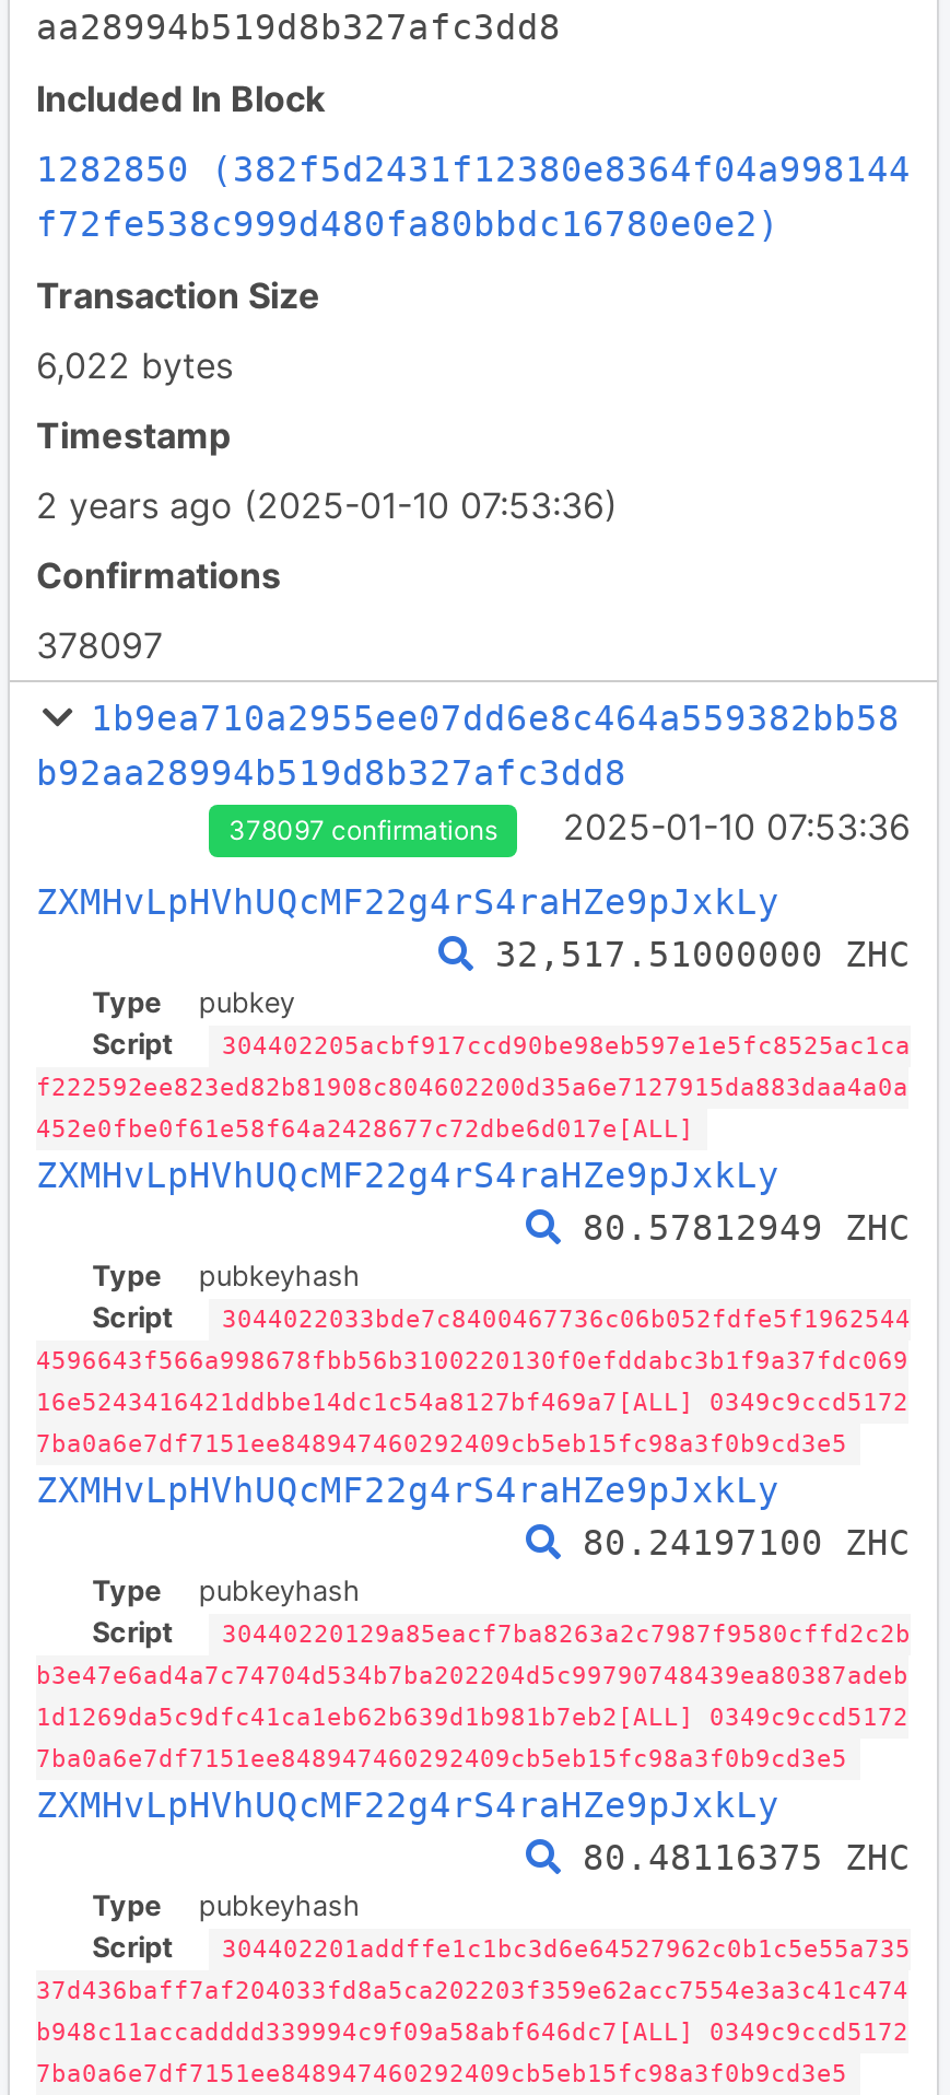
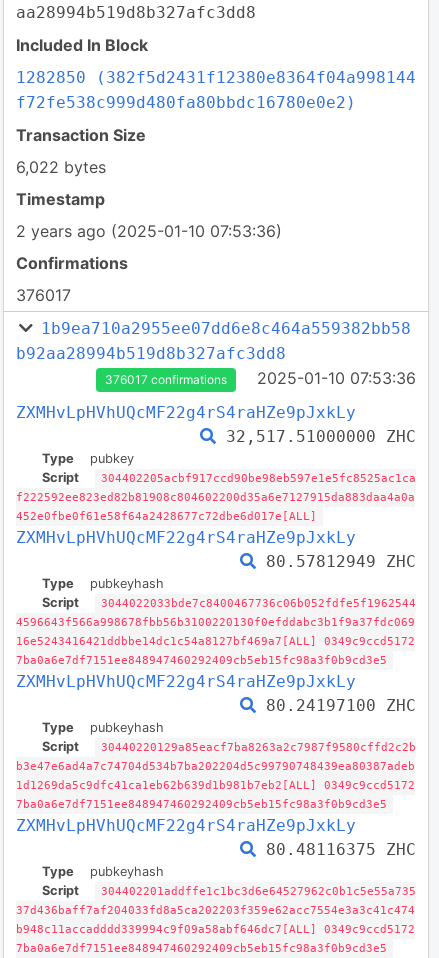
- 378097
+ 376017

- 378097 confirmations
+ 376017 confirmations
